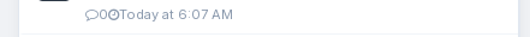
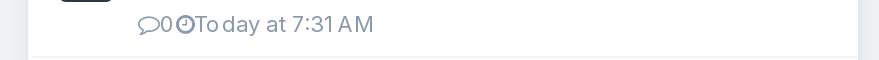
- 0 Today at 6:07 AM
+ 0 Today at 7:31 AM
